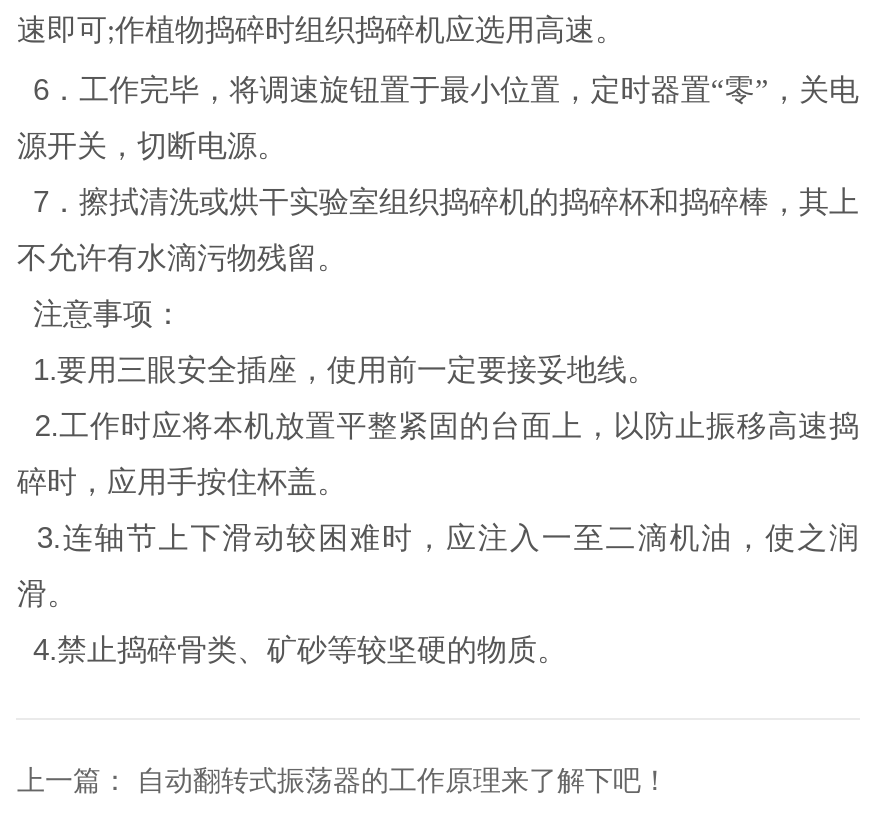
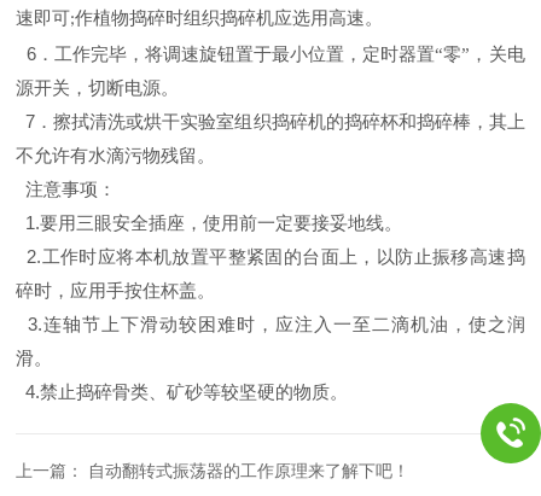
+ [image]
